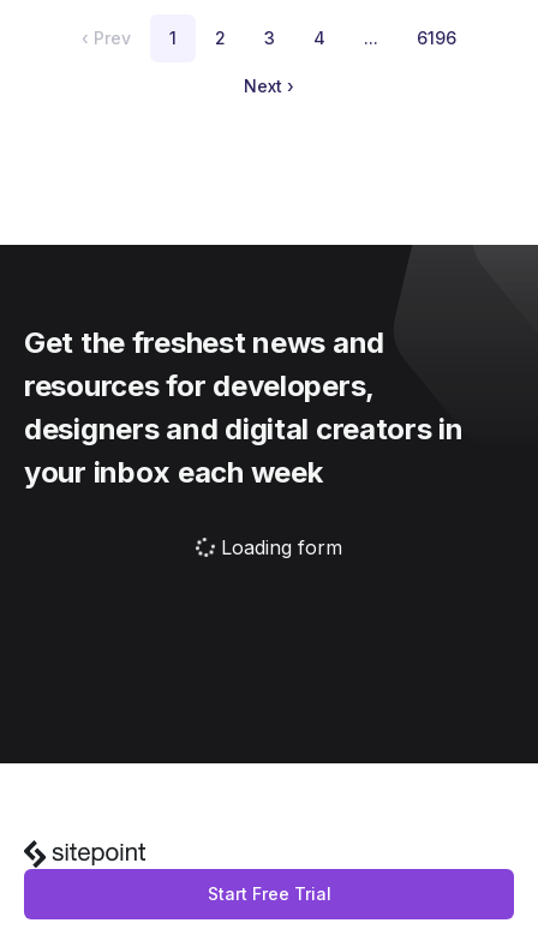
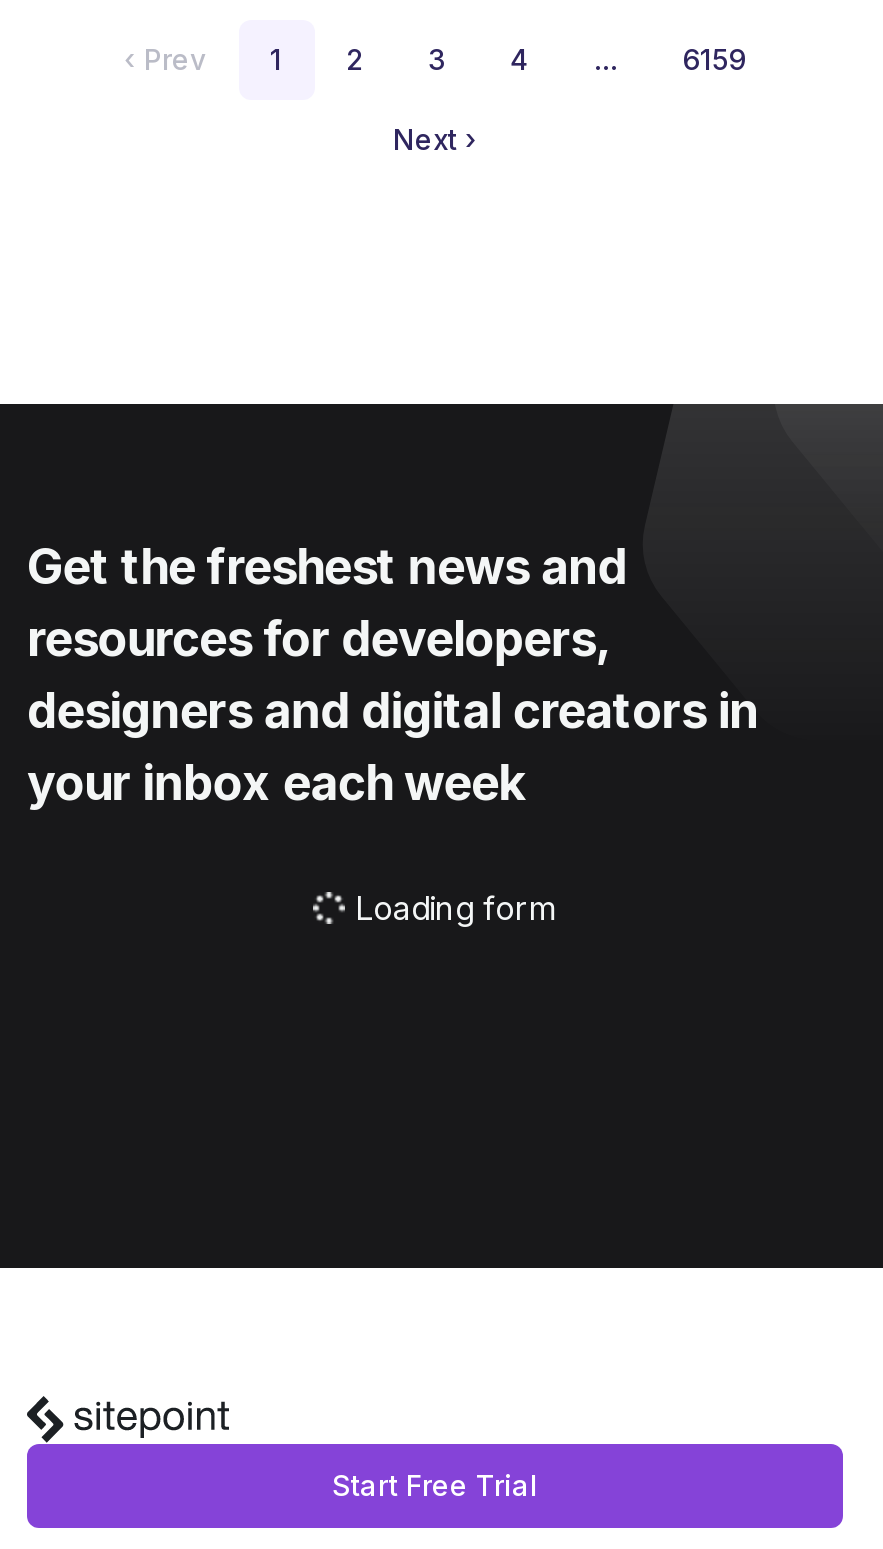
- 6196
+ 6159
